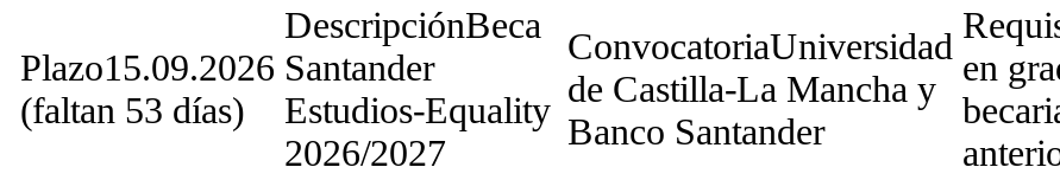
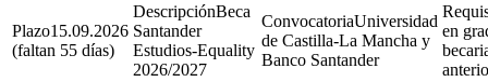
- (faltan 53 días) Estudios-Equality
+ (faltan 55 días) Estudios-Equality
